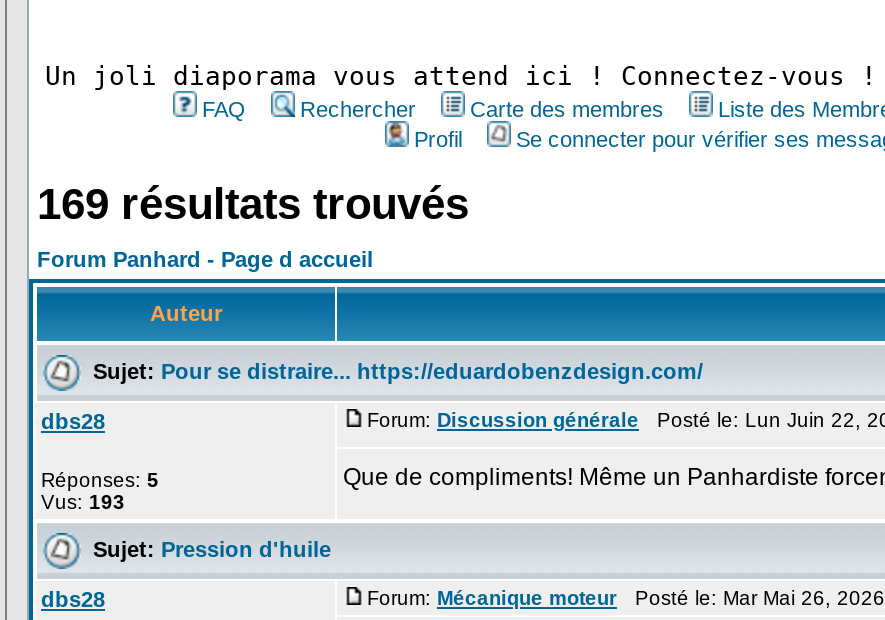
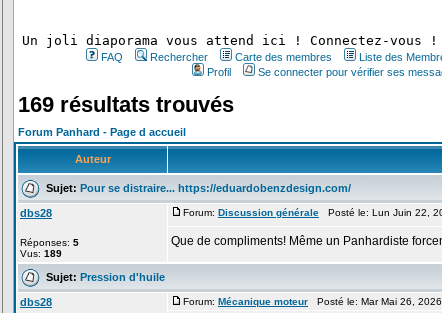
- Vus: 193
+ Vus: 189
